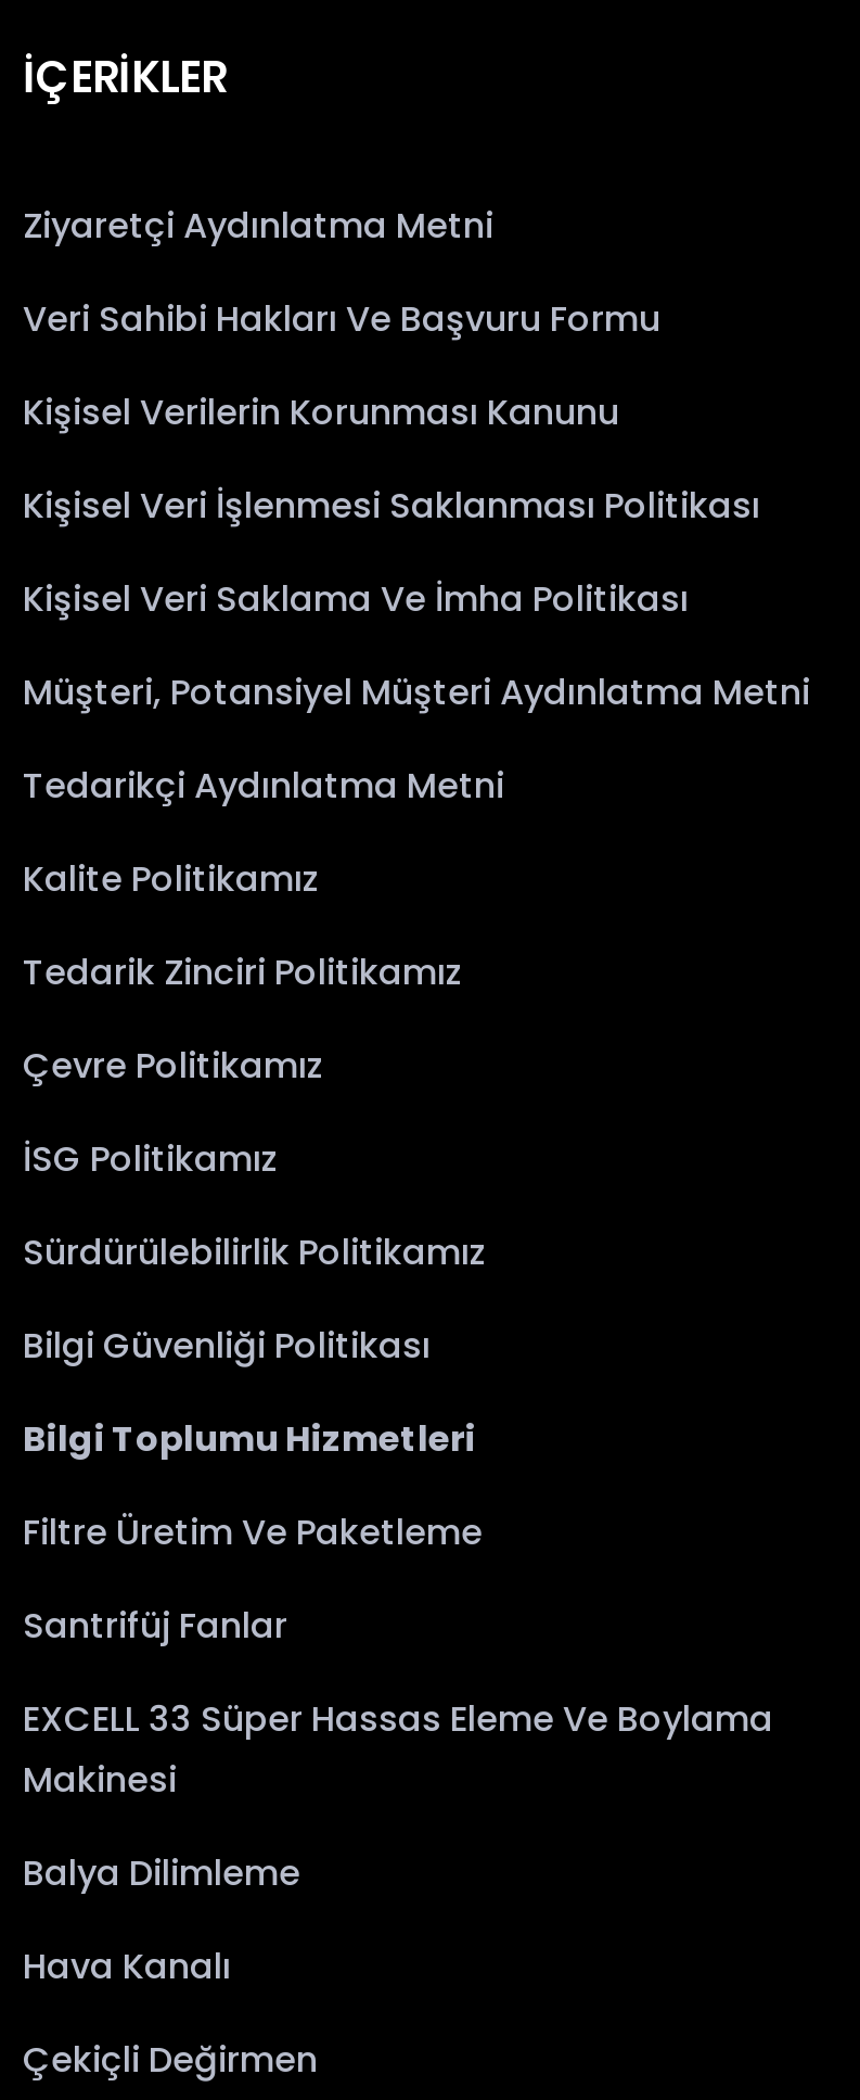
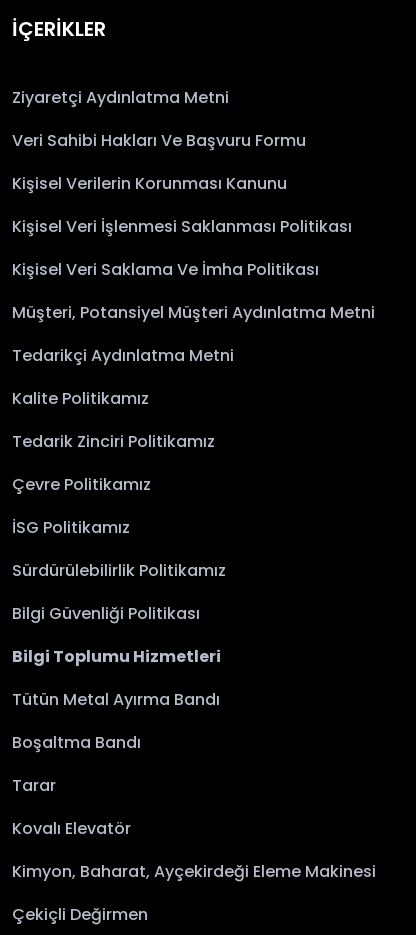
- Filtre Üretim Ve Paketleme
+ Tütün Metal Ayırma Bandı

- Santrifüj Fanlar
+ Boşaltma Bandı

- EXCELL 33 Süper Hassas Eleme Ve Boylama
- Makinesi
+ Tarar

- Balya Dilimleme
+ Kovalı Elevatör

- Hava Kanalı
+ Kimyon, Baharat, Ayçekirdeği Eleme Makinesi
